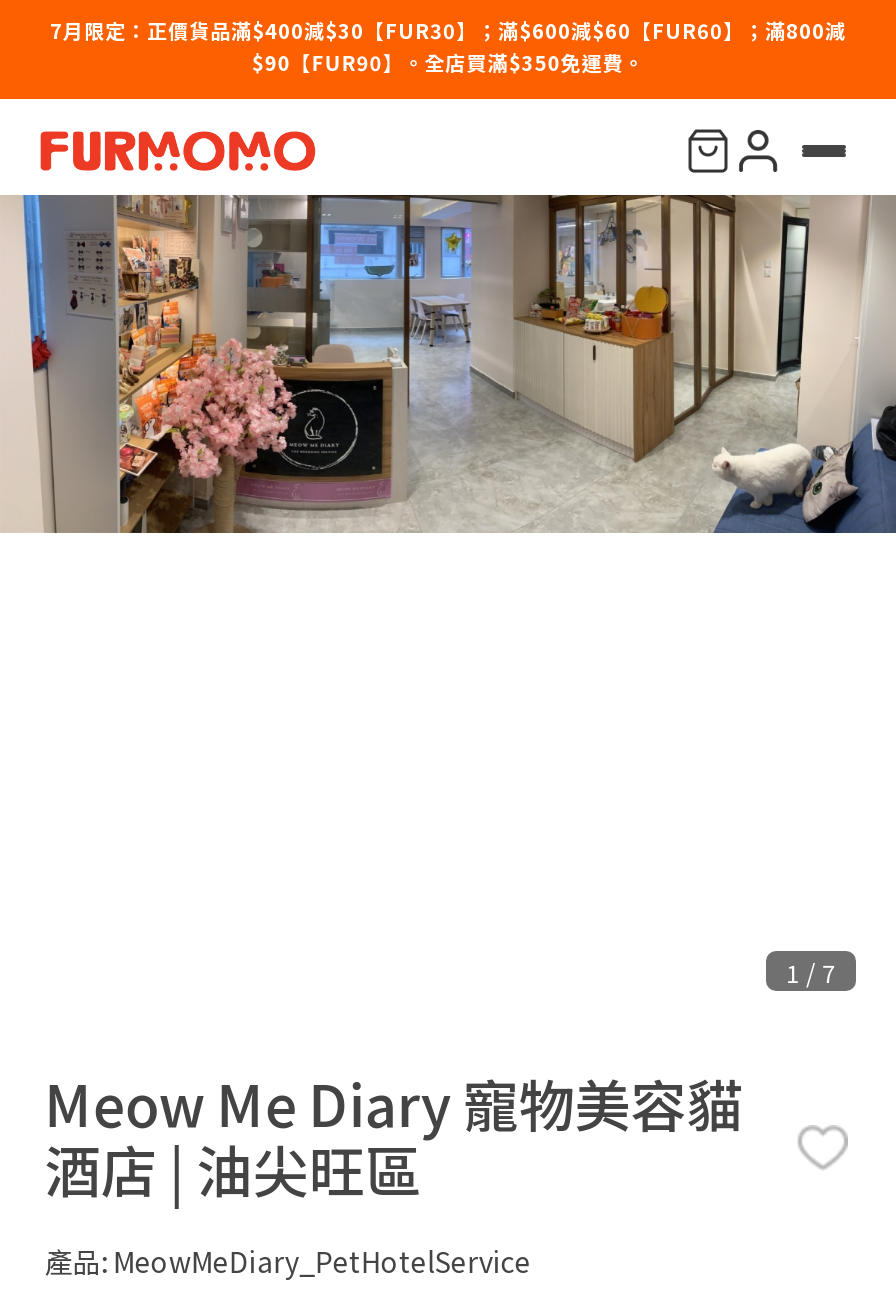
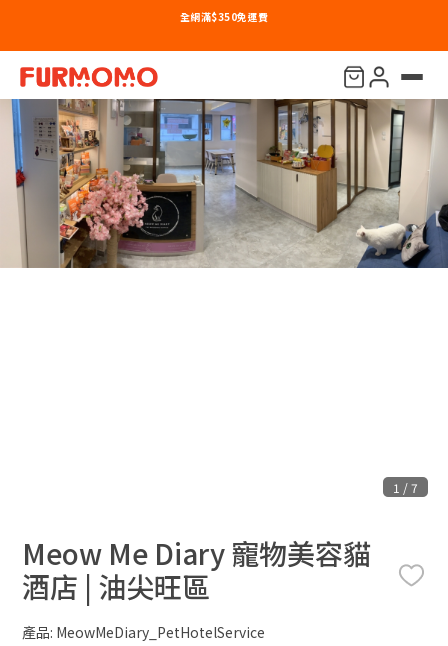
- 7月限定：正價貨品滿$400減$30【FUR30】；滿$600減$60【FUR60】；滿800減
- $90【FUR90】。全店買滿$350免運費。
+ 全網滿$350免運費
